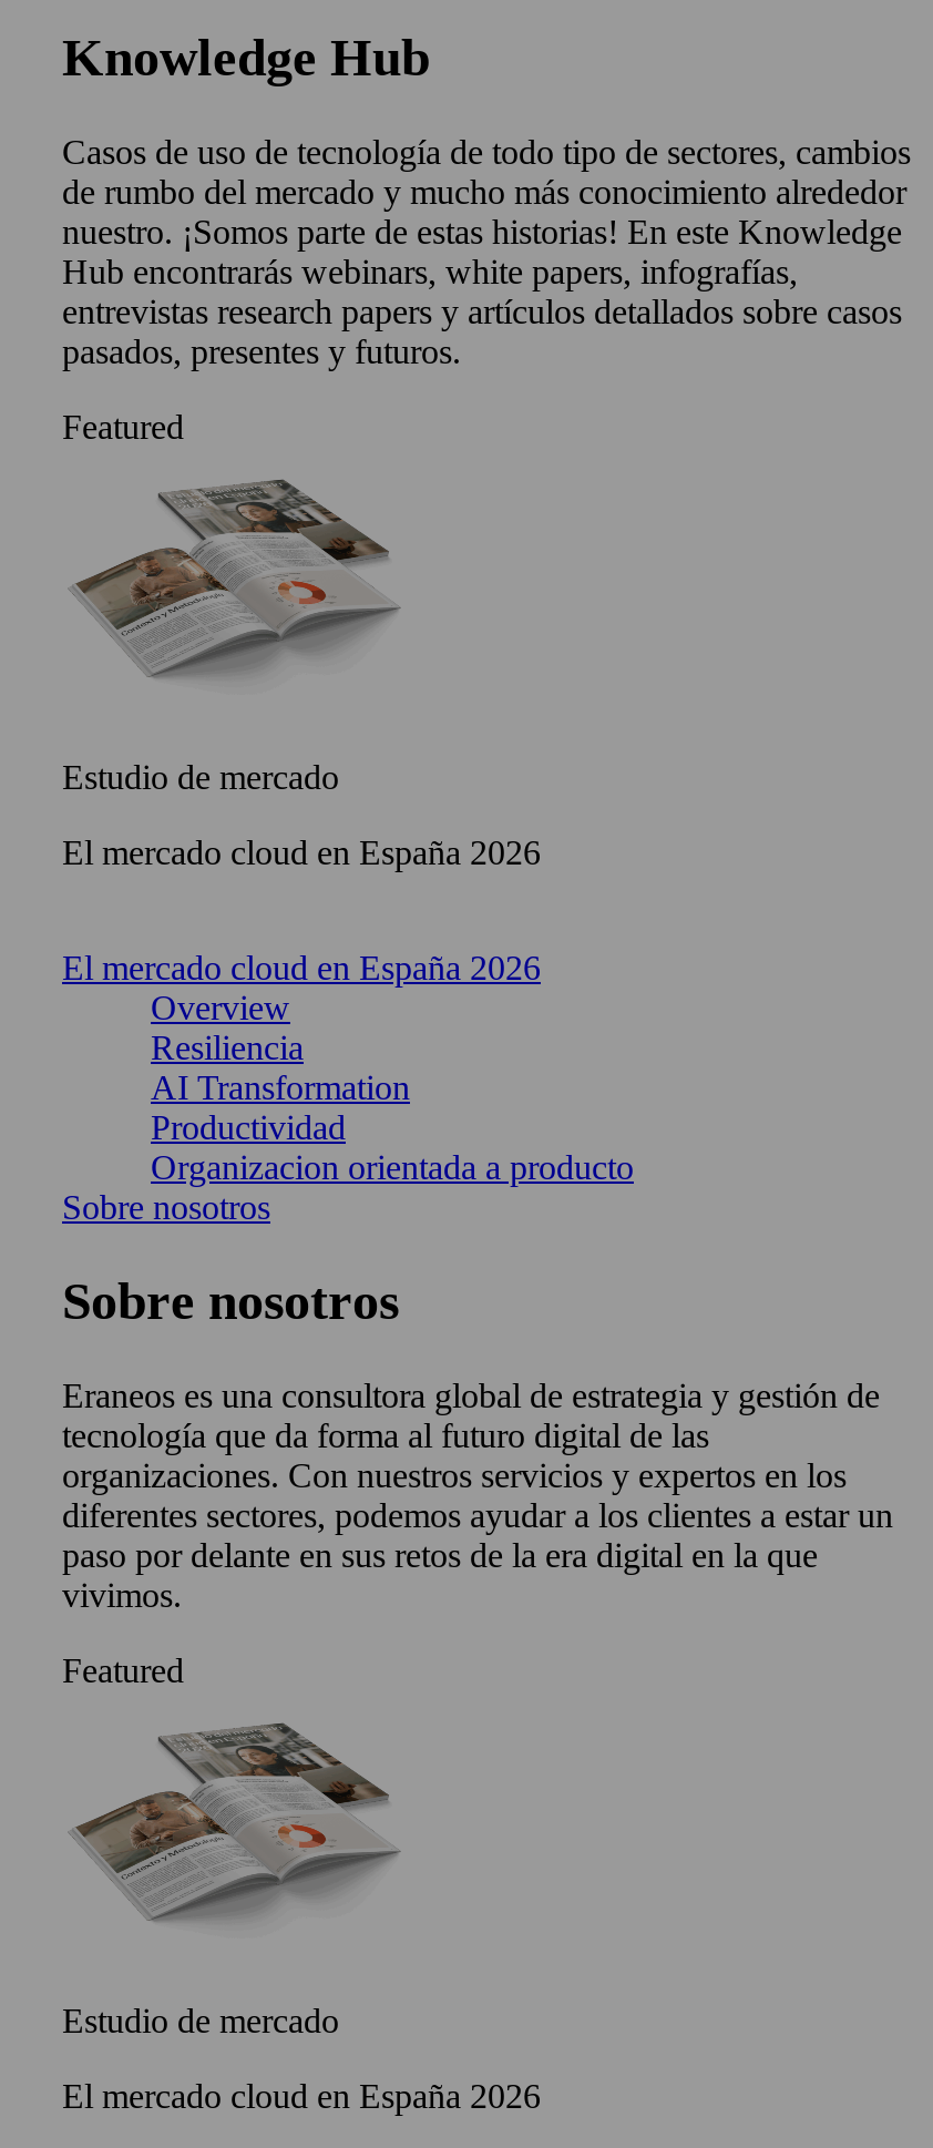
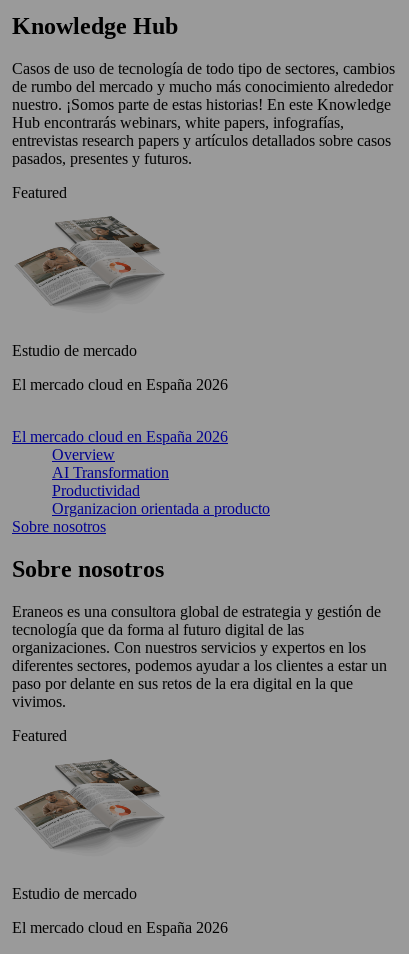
- Resiliencia
